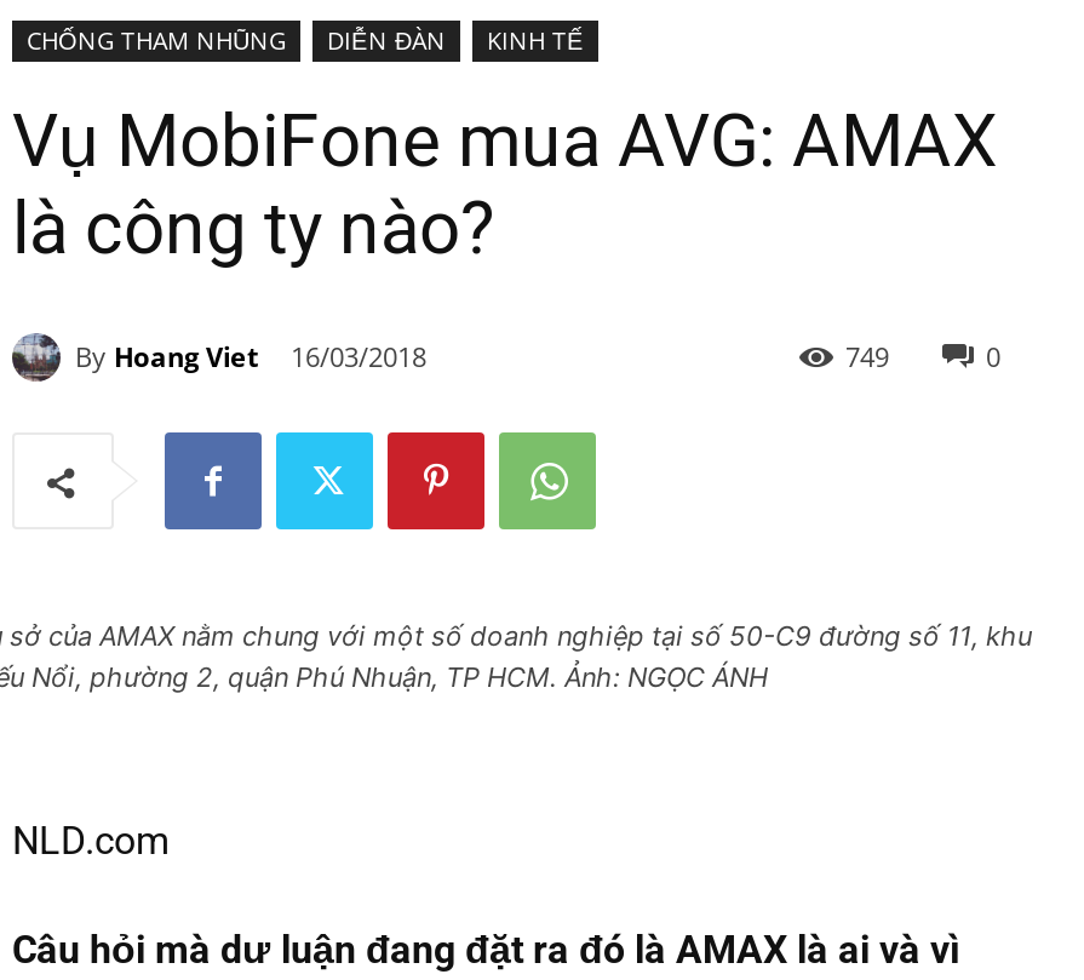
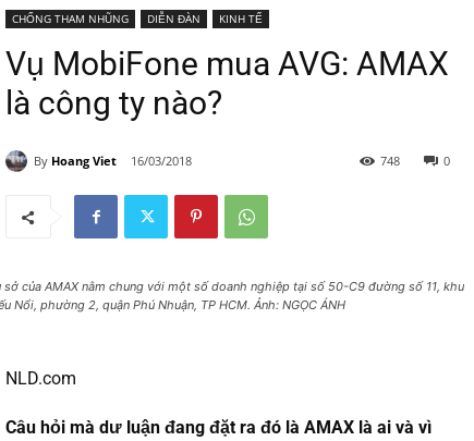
- 749
+ 748
